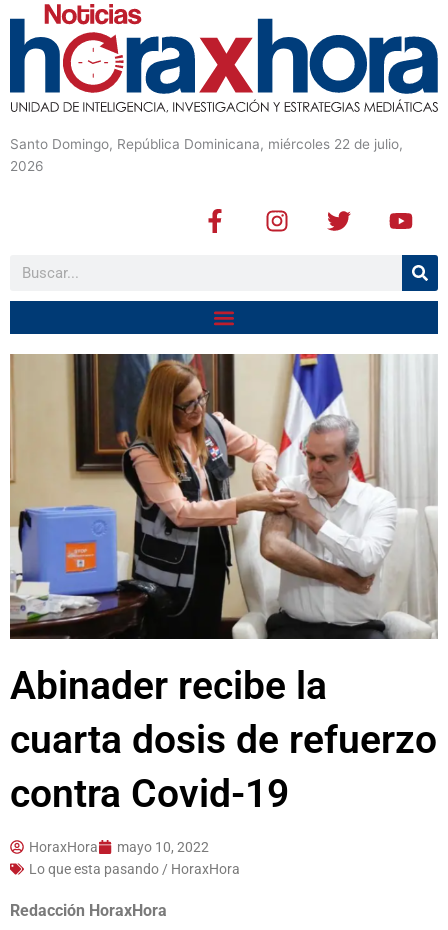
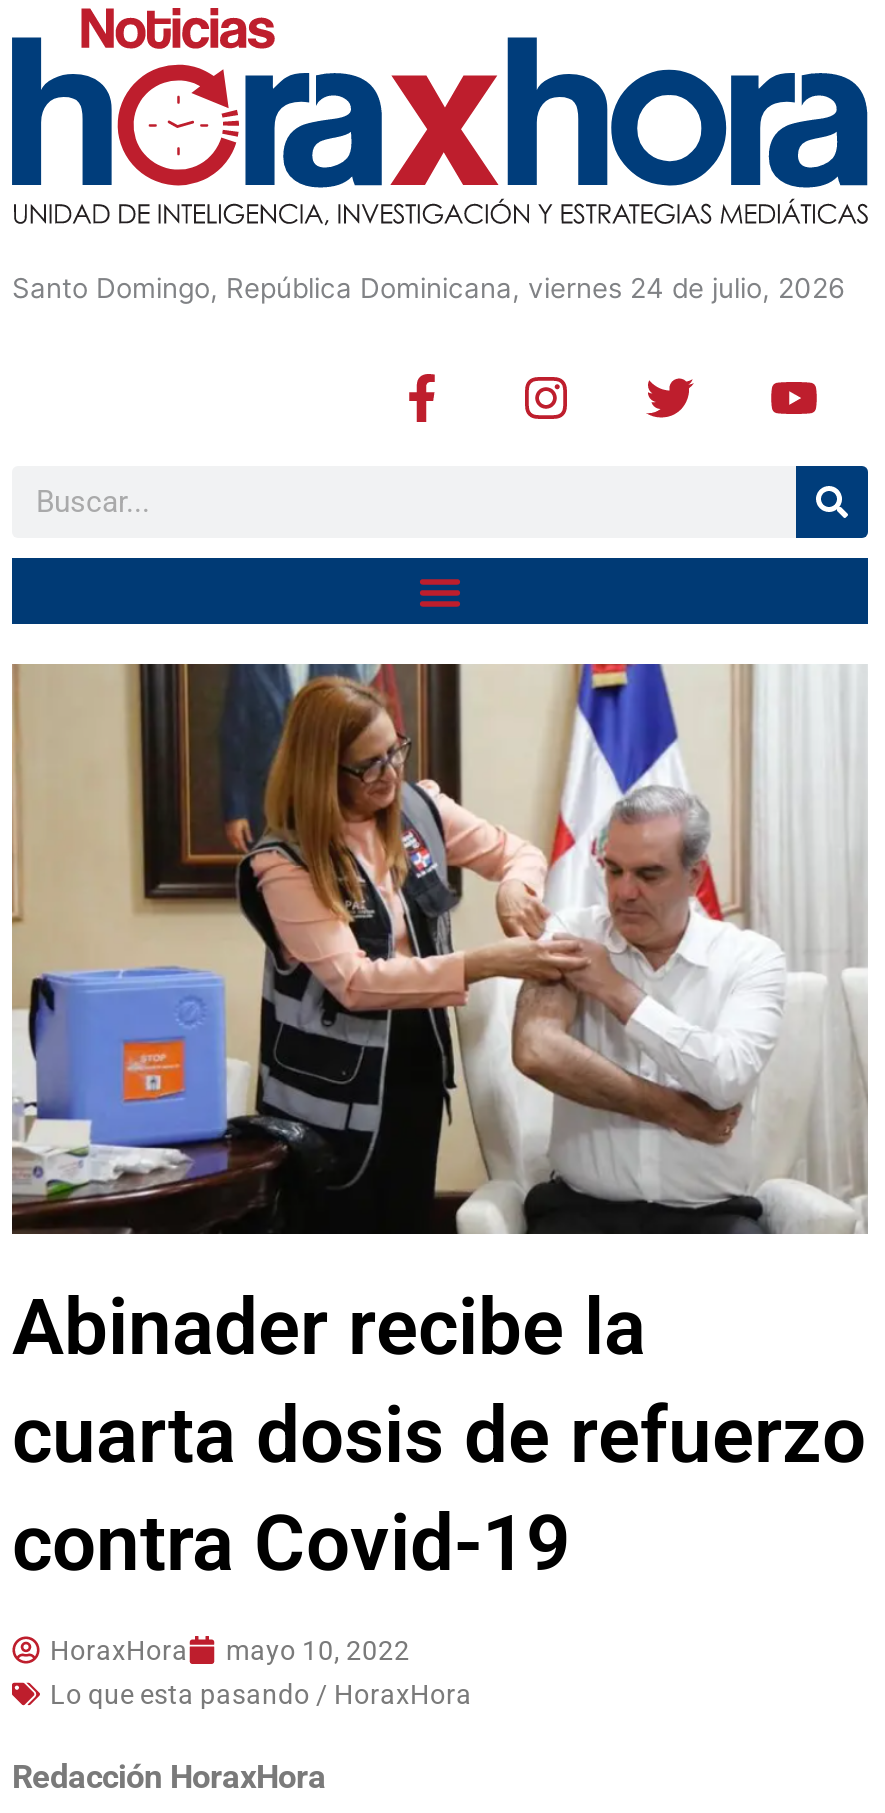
- Santo Domingo, República Dominicana, miércoles 22 de julio,
- 2026
+ Santo Domingo, República Dominicana, viernes 24 de julio, 2026
